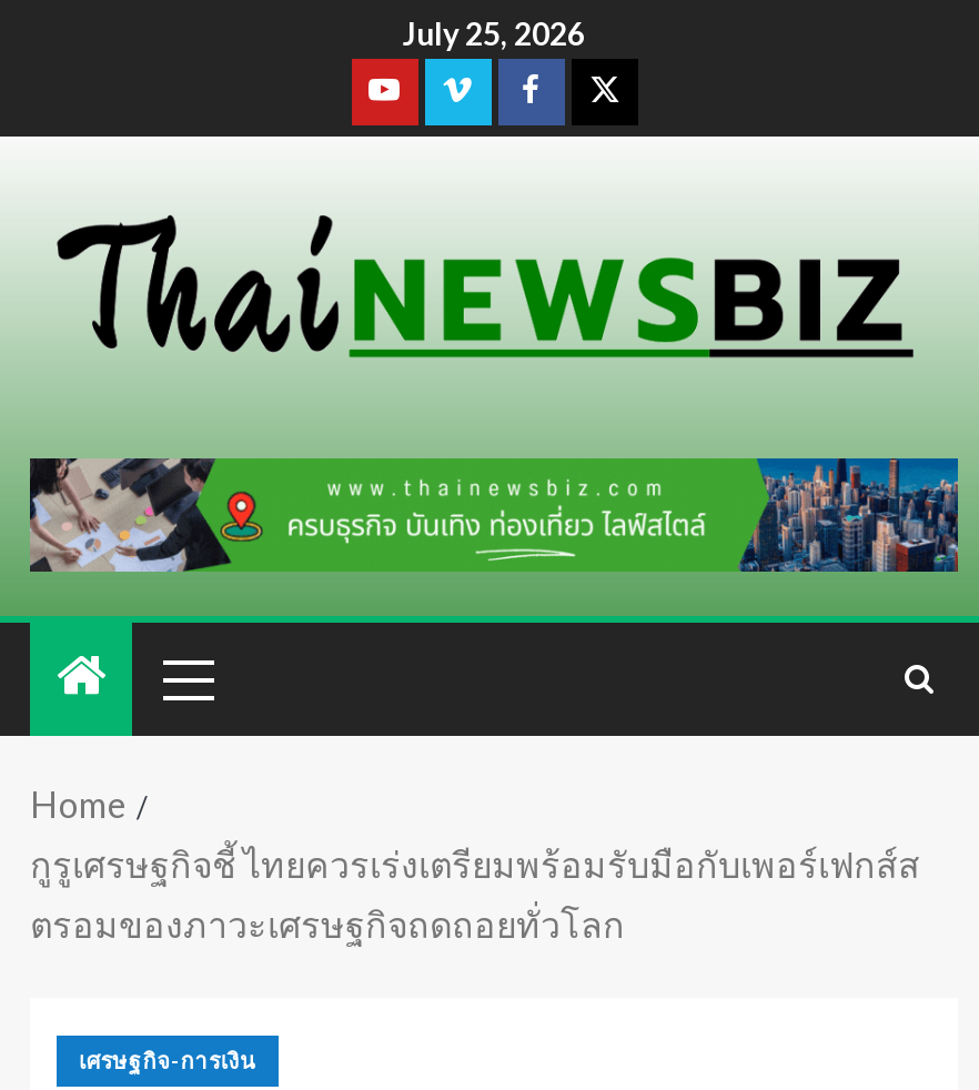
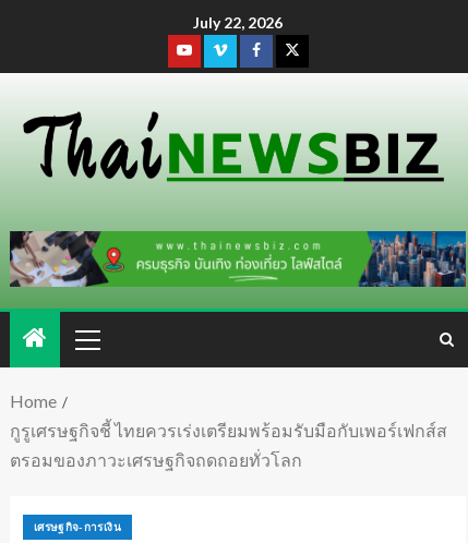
- July 25, 2026
+ July 22, 2026
